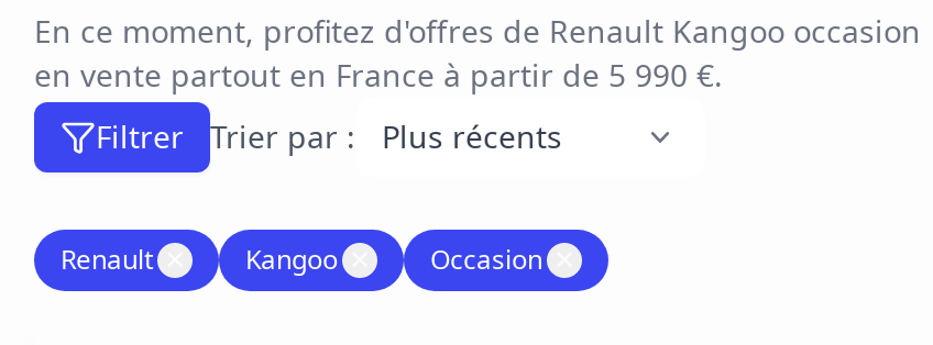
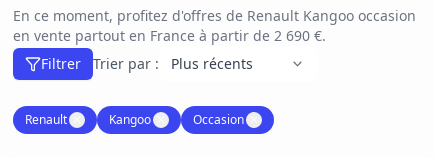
- en vente partout en France à partir de 5 990 €.
+ en vente partout en France à partir de 2 690 €.
